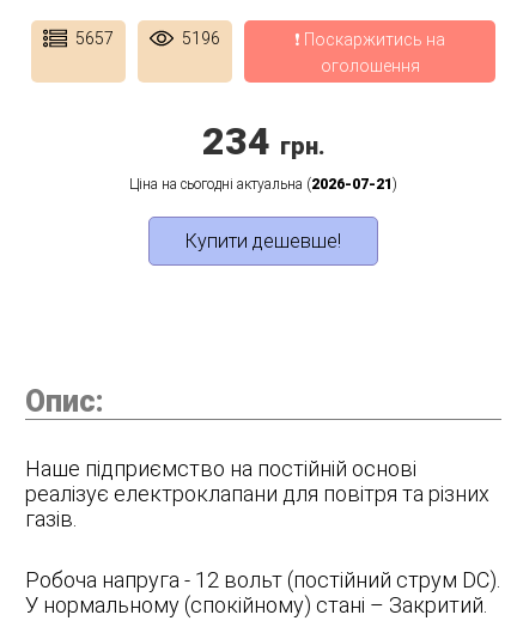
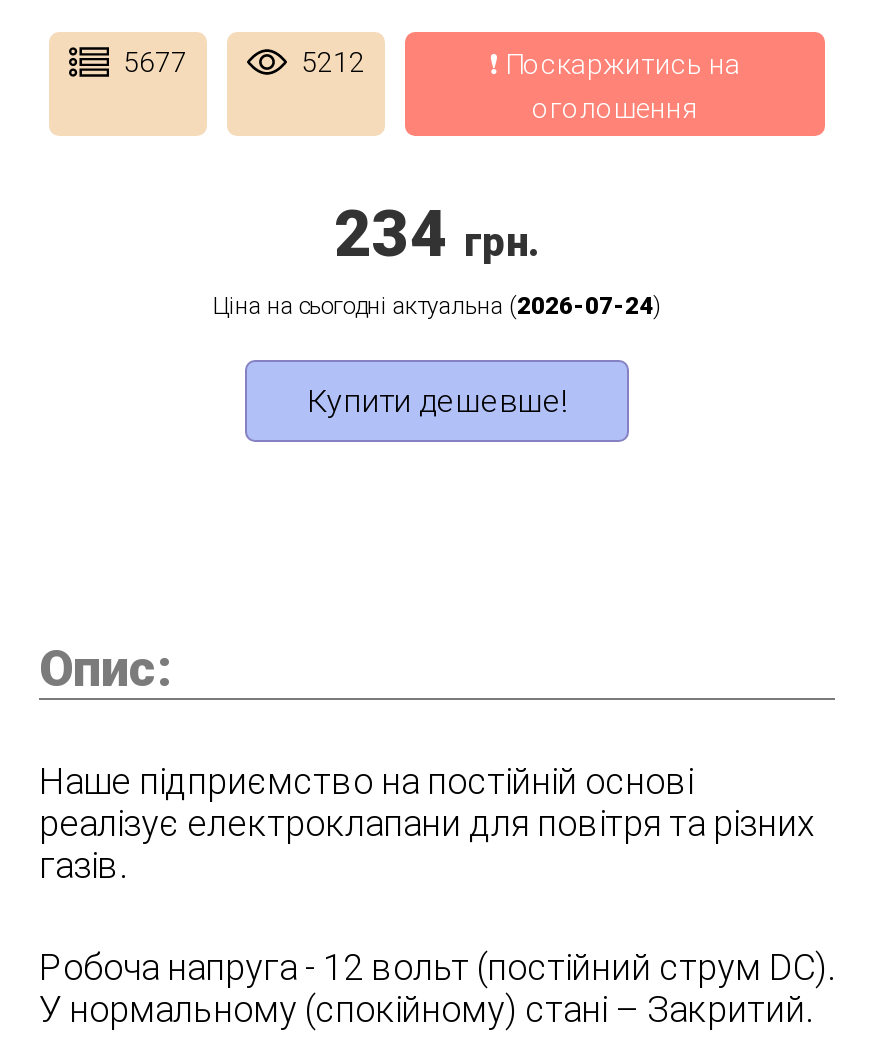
- 5657
+ 5677

- 5196
+ 5212

- Ціна на сьогодні актуальна (2026-07-21)
+ Ціна на сьогодні актуальна (2026-07-24)
